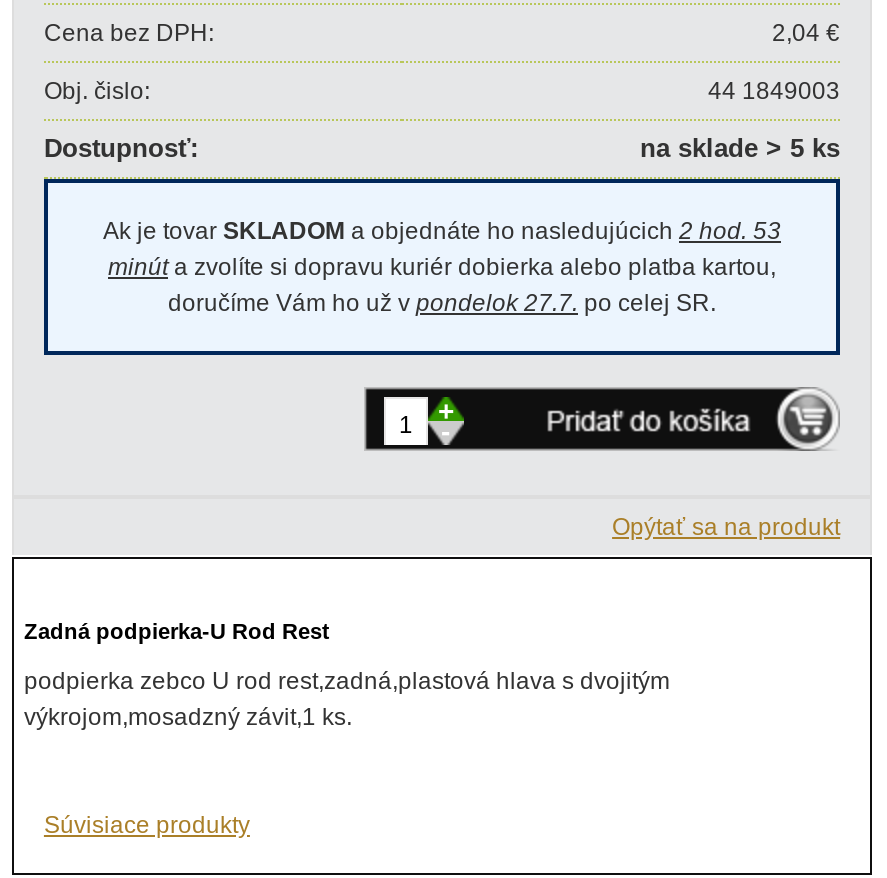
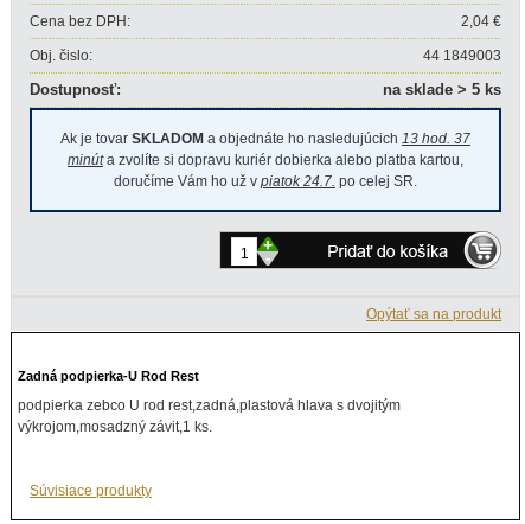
- Ak je tovar SKLADOM a objednáte ho nasledujúcich 2 hod. 53
+ Ak je tovar SKLADOM a objednáte ho nasledujúcich 13 hod. 37

- doručíme Vám ho už v pondelok 27.7. po celej SR.
+ doručíme Vám ho už v piatok 24.7. po celej SR.
